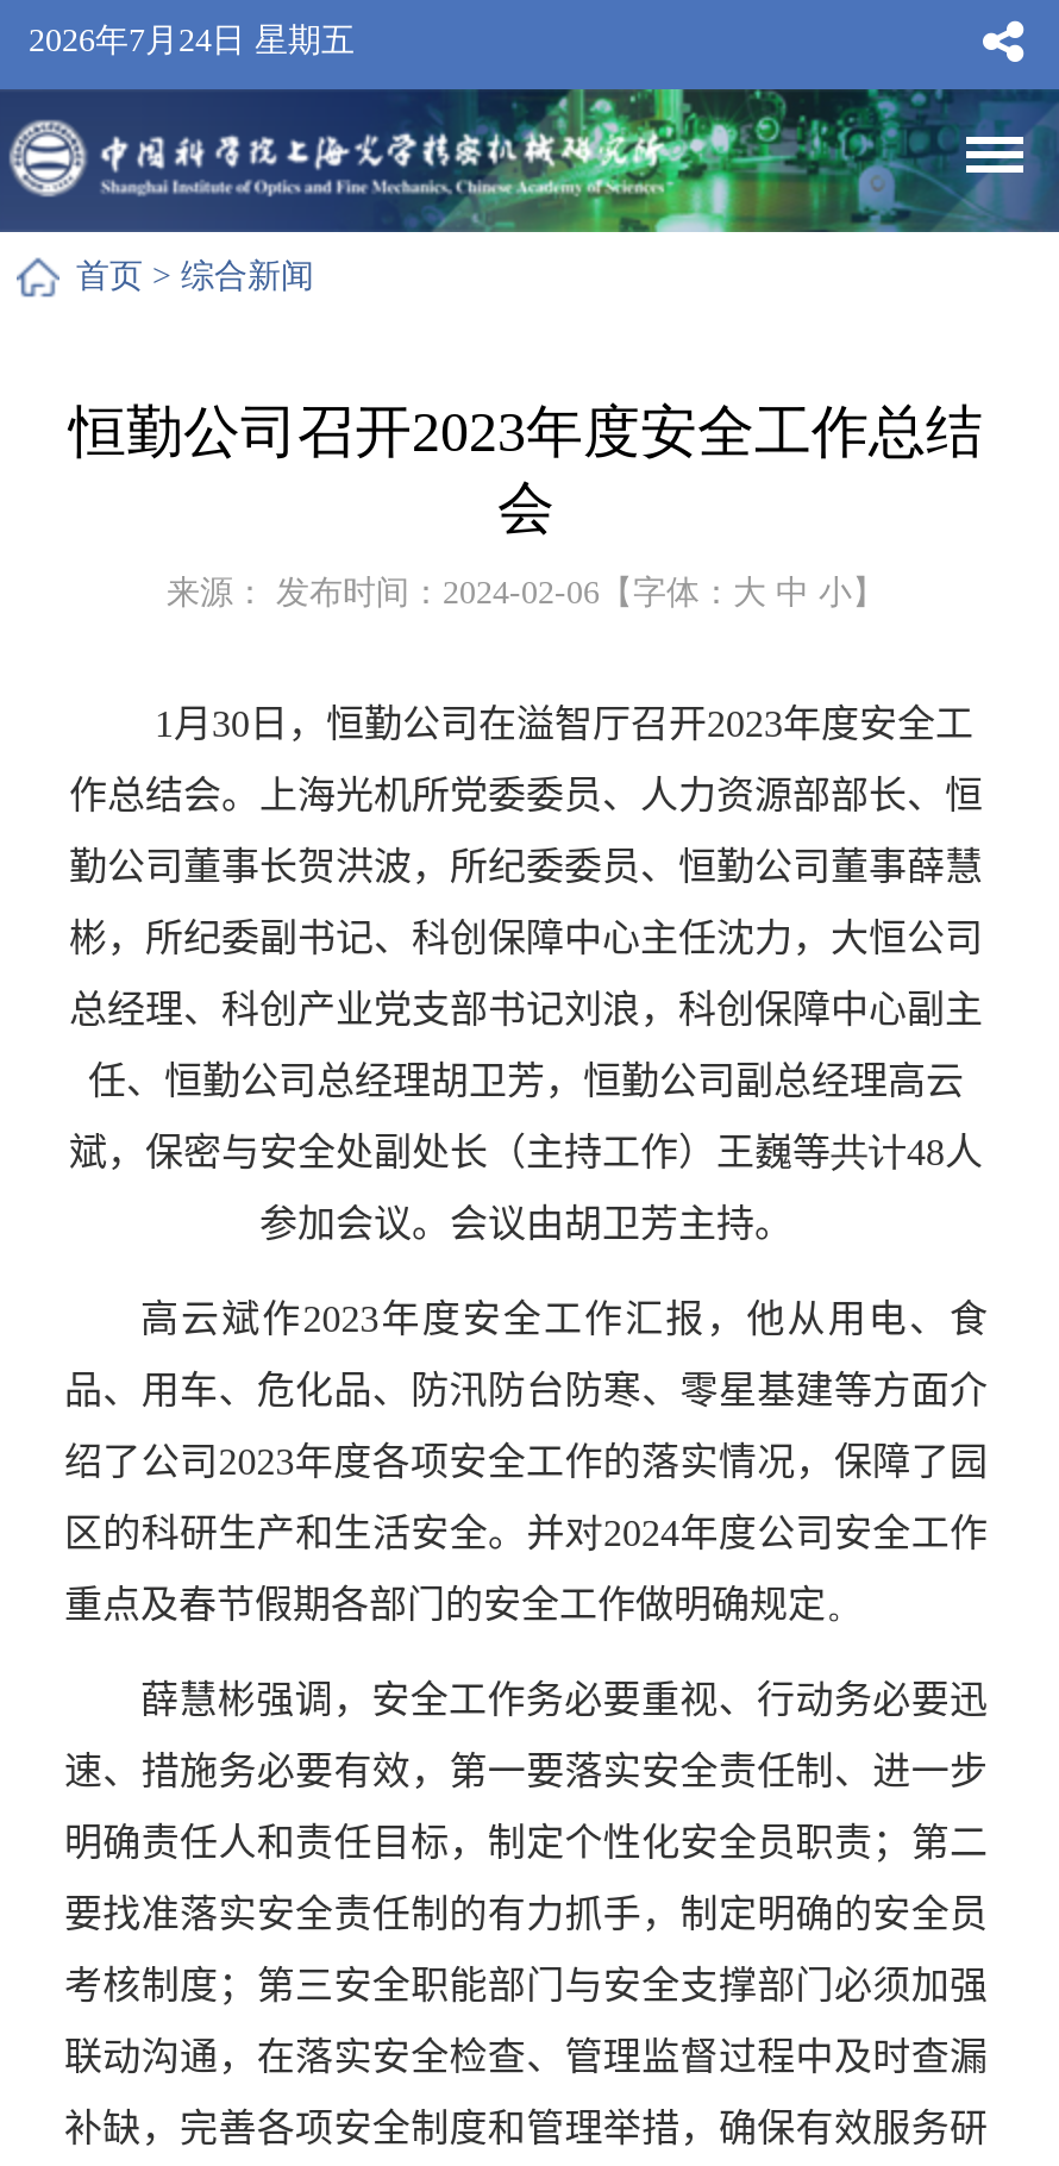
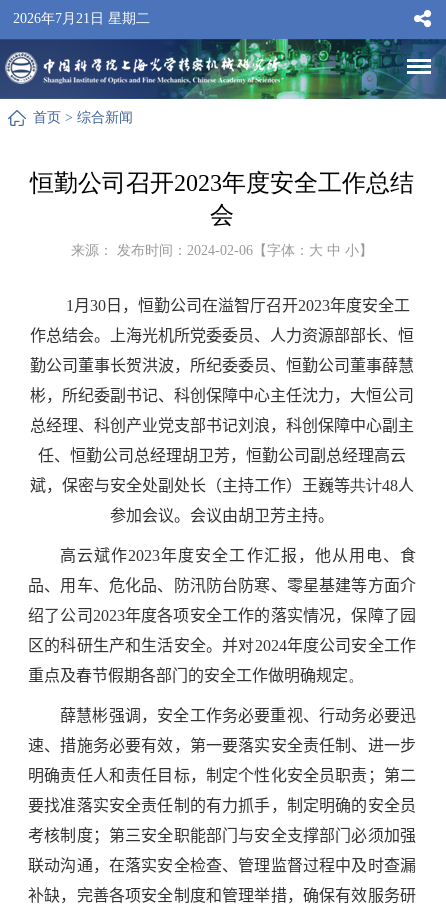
- 2026年7月24日 星期五
+ 2026年7月21日 星期二
